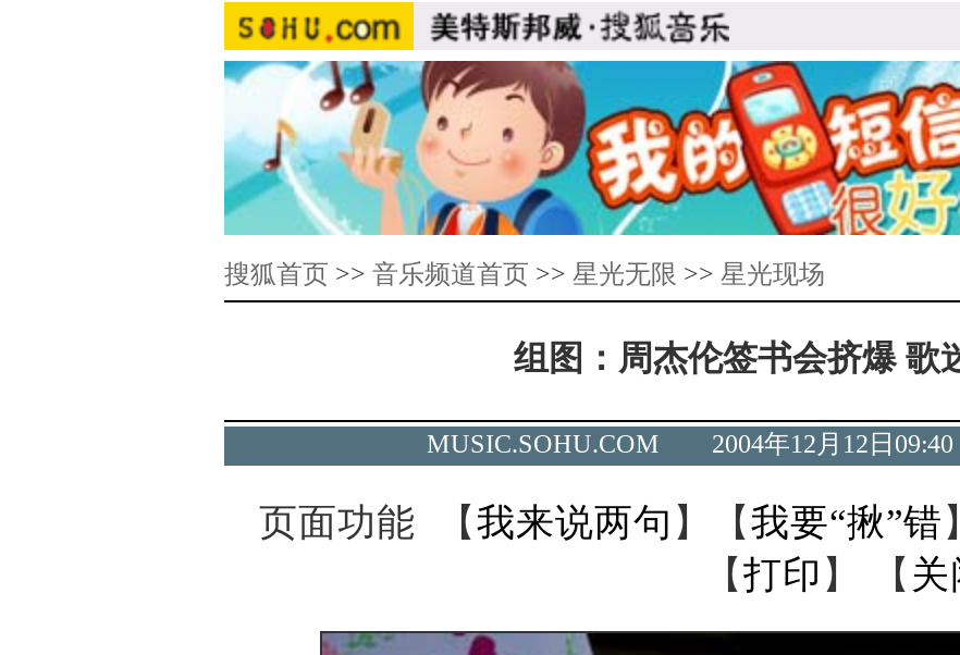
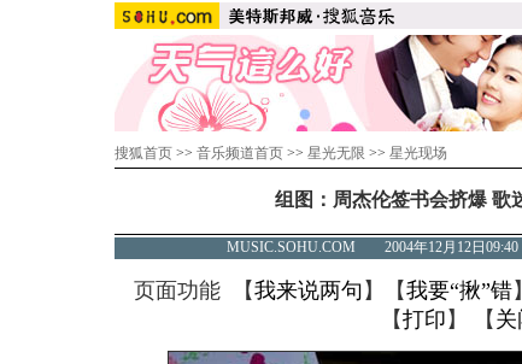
- [image]
+ [image]
